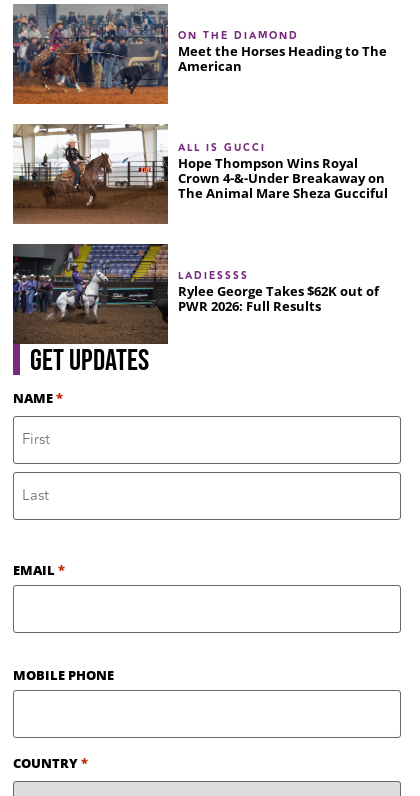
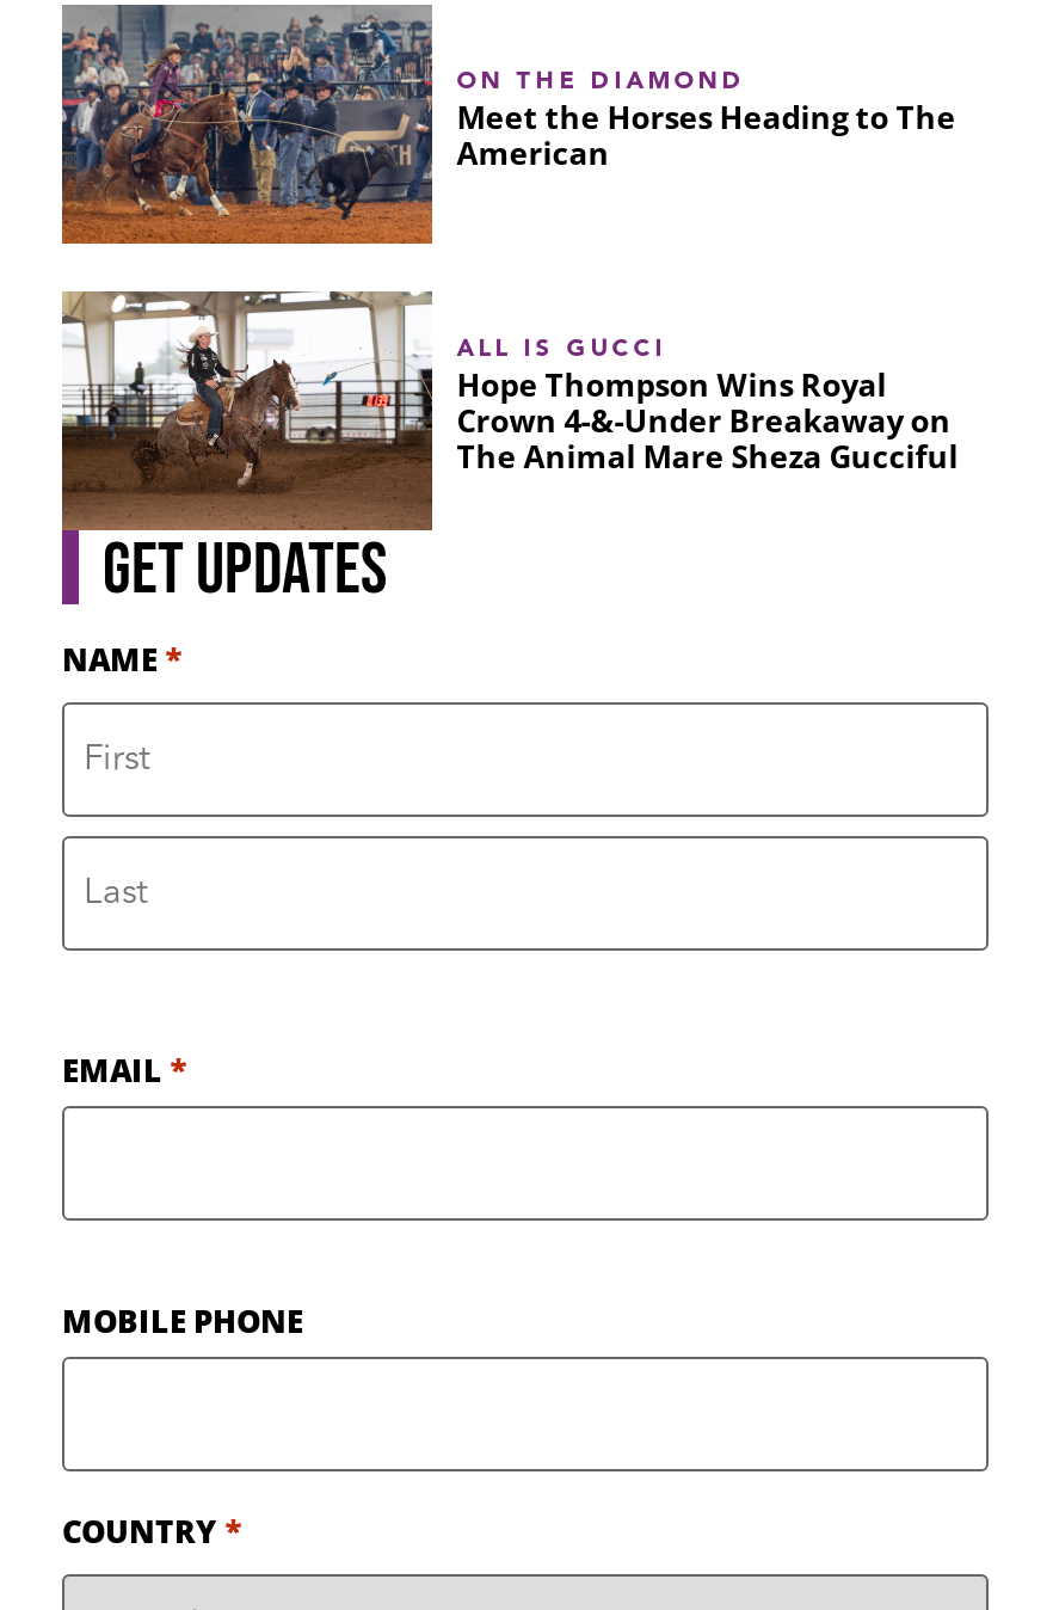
- [image]
- LADIESSSS
- Rylee George Takes $62K out of
- PWR 2026: Full Results
